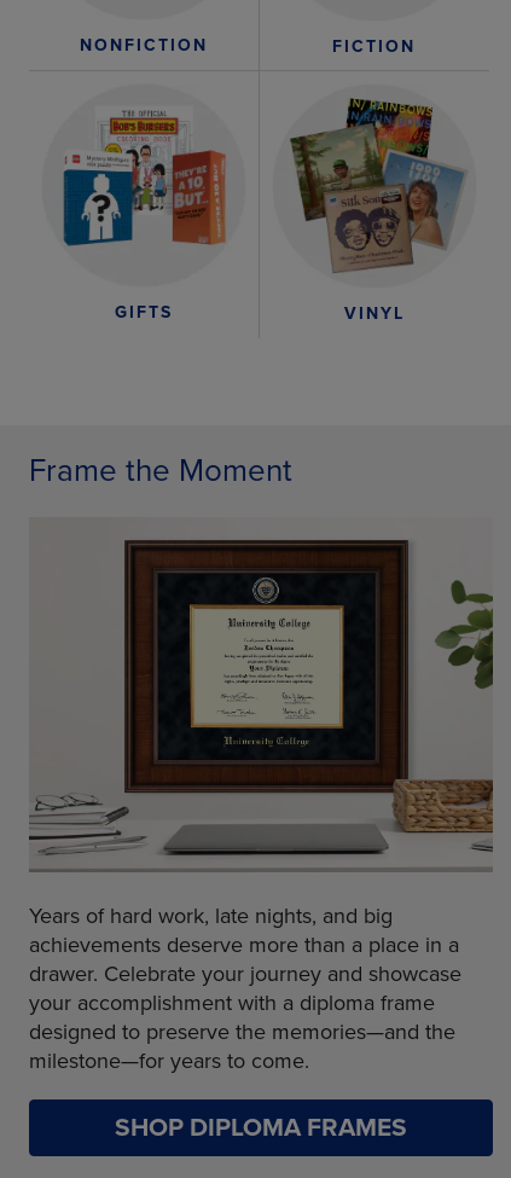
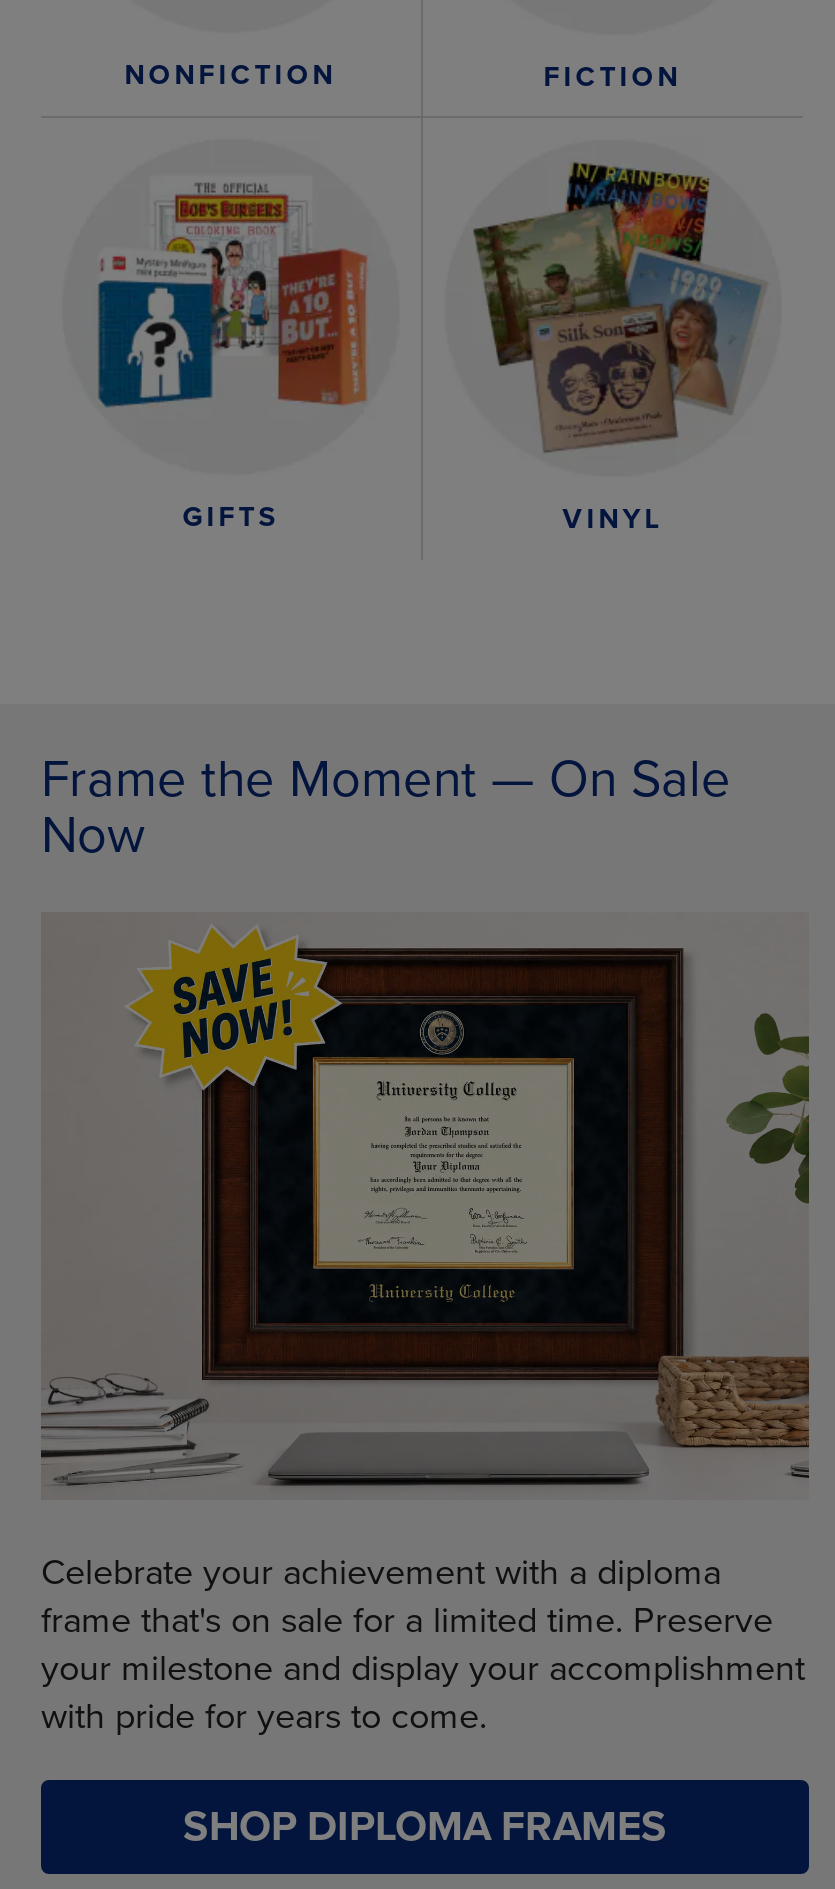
- Frame the Moment
+ Frame the Moment — On Sale
+ Now

- [image]
- Years of hard work, late nights, and big
- achievements deserve more than a place in a
- drawer. Celebrate your journey and showcase
- your accomplishment with a diploma frame
- designed to preserve the memories—and the
- milestone—for years to come.
+ [image]
+ Celebrate your achievement with a diploma
+ frame that's on sale for a limited time. Preserve
+ your milestone and display your accomplishment
+ with pride for years to come.
